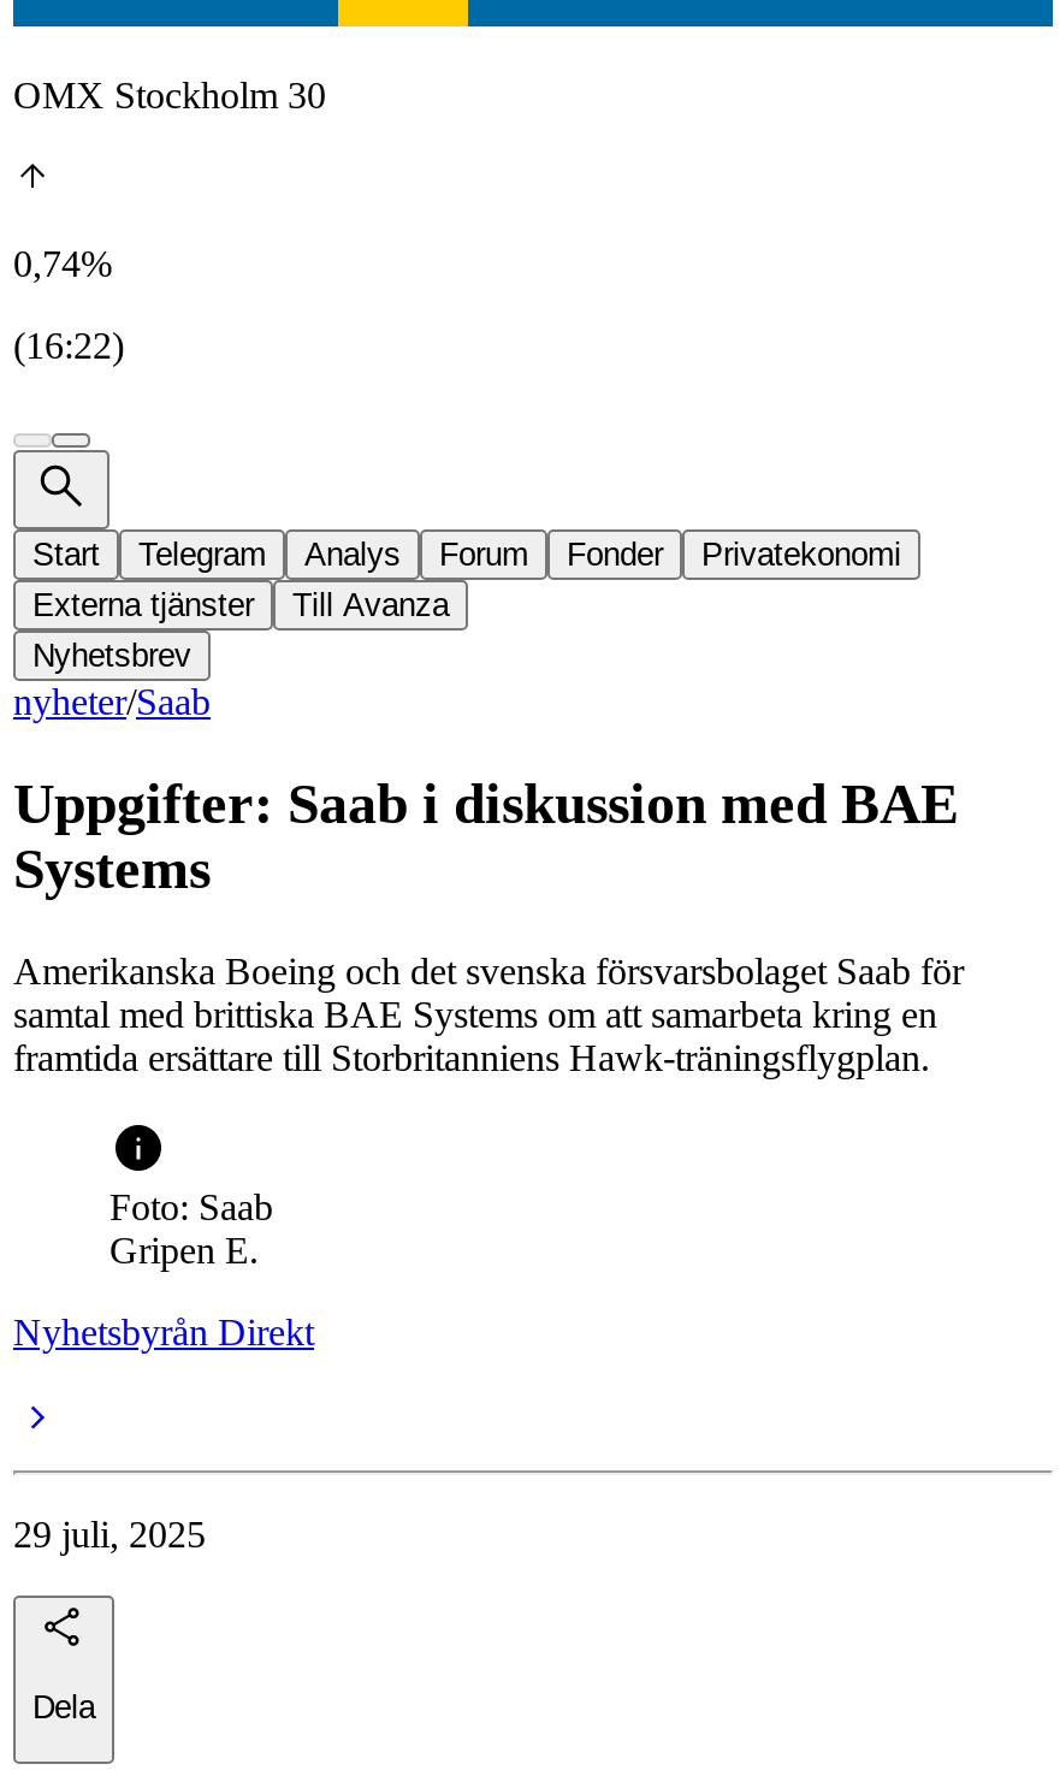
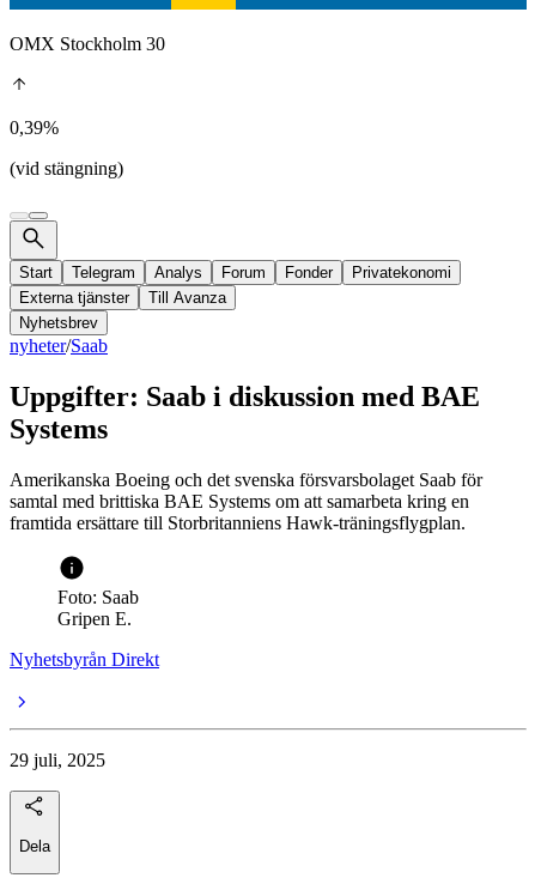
- 0,74%
+ 0,39%

- (16:22)
+ (vid stängning)
